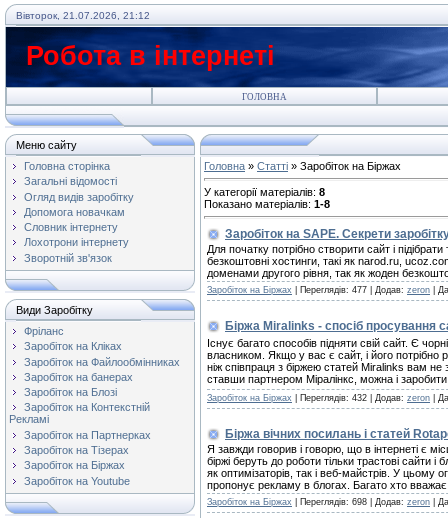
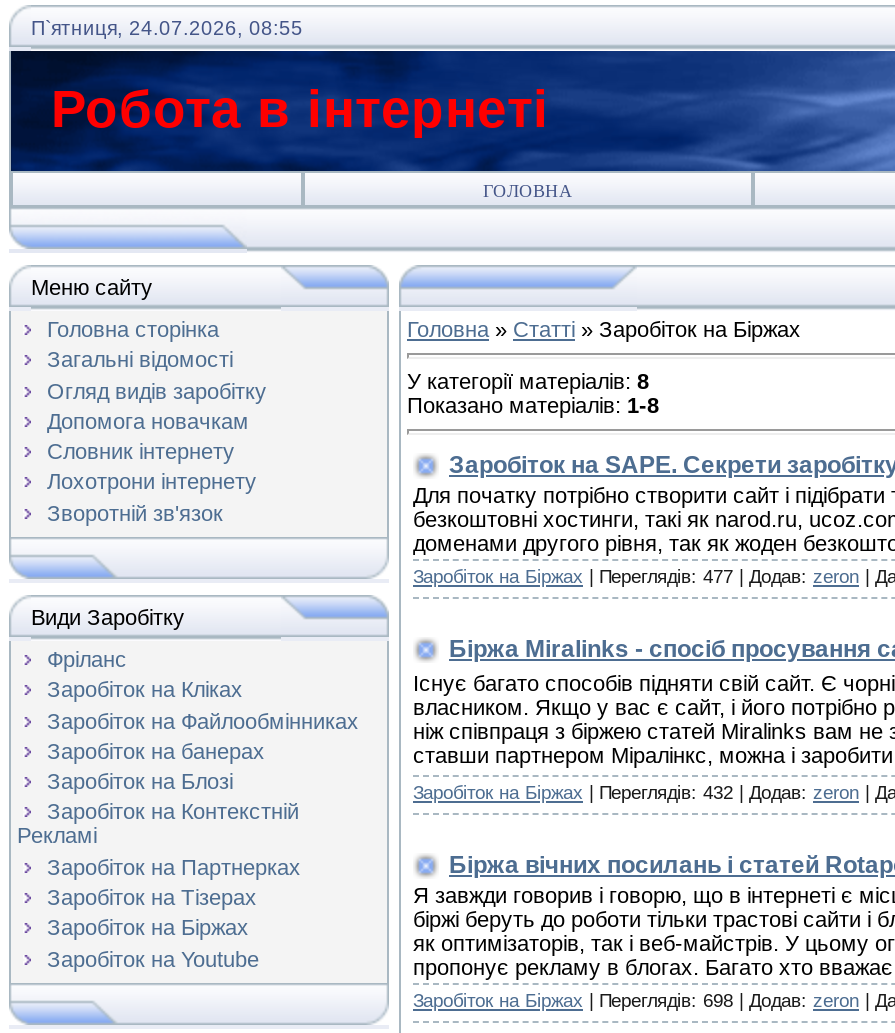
- Вівторок, 21.07.2026, 21:12
+ П`ятниця, 24.07.2026, 08:55
